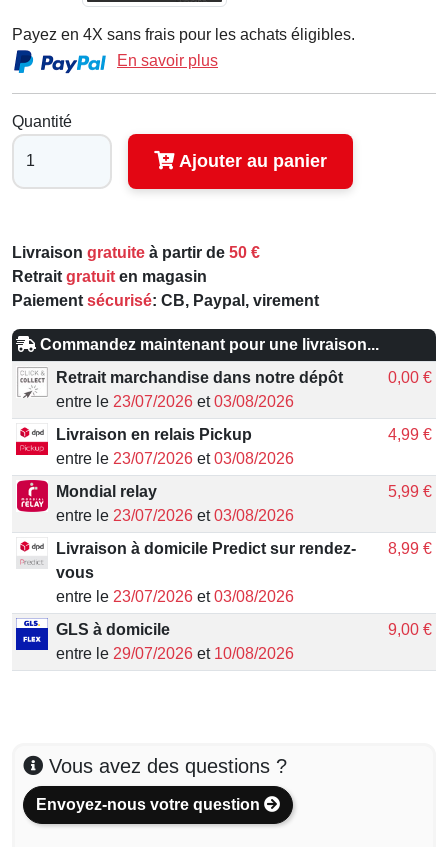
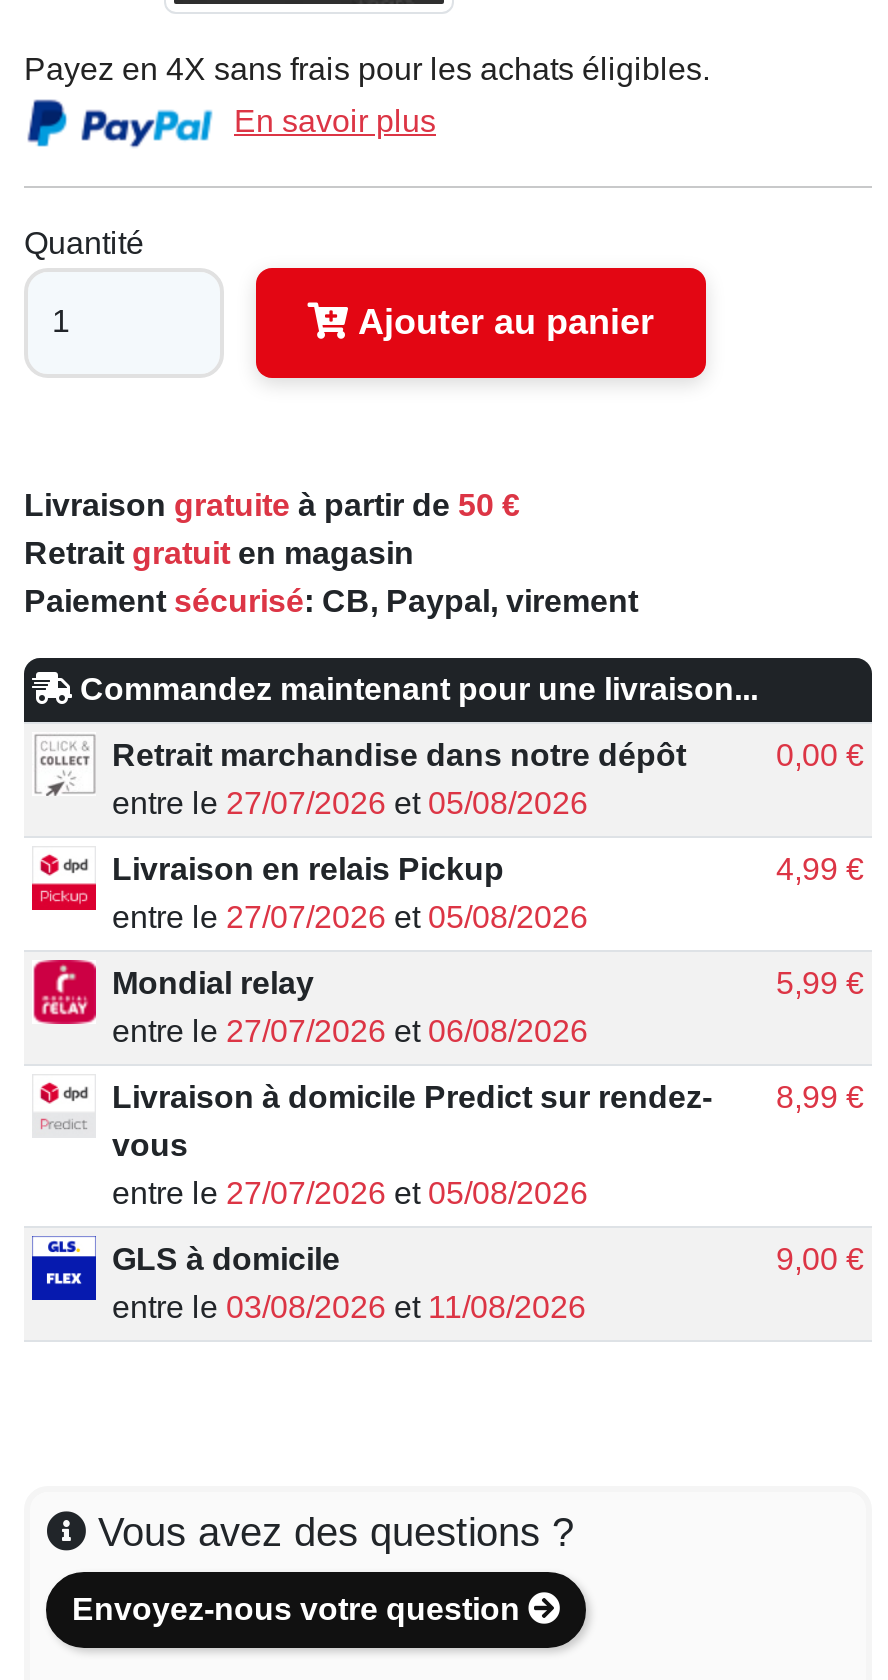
- entre le 23/07/2026 et 03/08/2026
+ entre le 27/07/2026 et 05/08/2026

- entre le 23/07/2026 et 03/08/2026
+ entre le 27/07/2026 et 05/08/2026

- entre le 23/07/2026 et 03/08/2026
+ entre le 27/07/2026 et 06/08/2026

- entre le 23/07/2026 et 03/08/2026
+ entre le 27/07/2026 et 05/08/2026

- entre le 29/07/2026 et 10/08/2026
+ entre le 03/08/2026 et 11/08/2026
